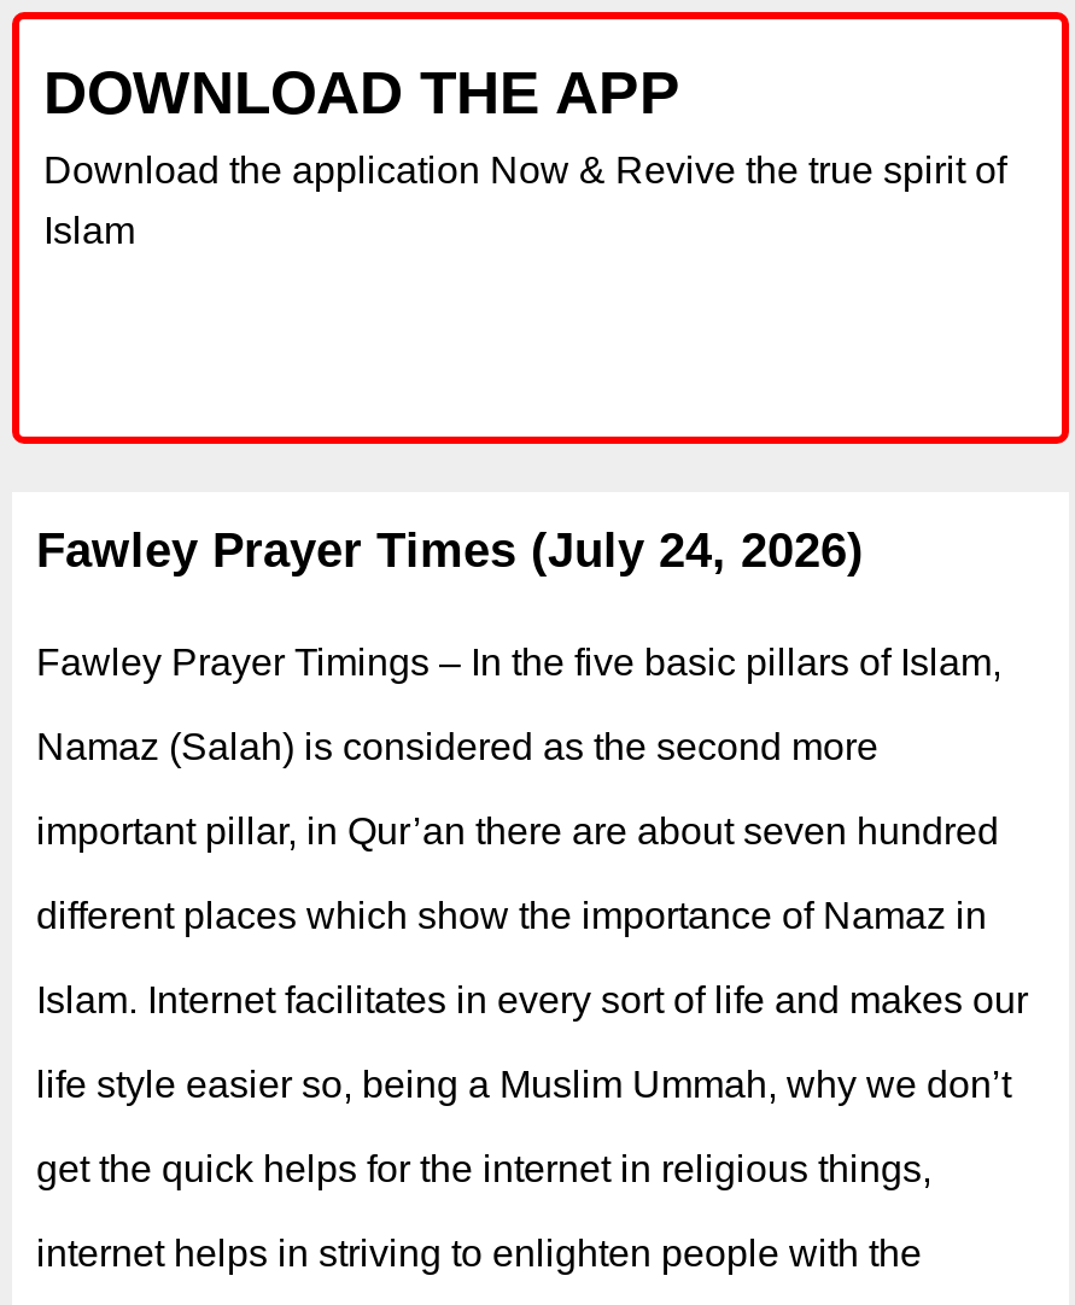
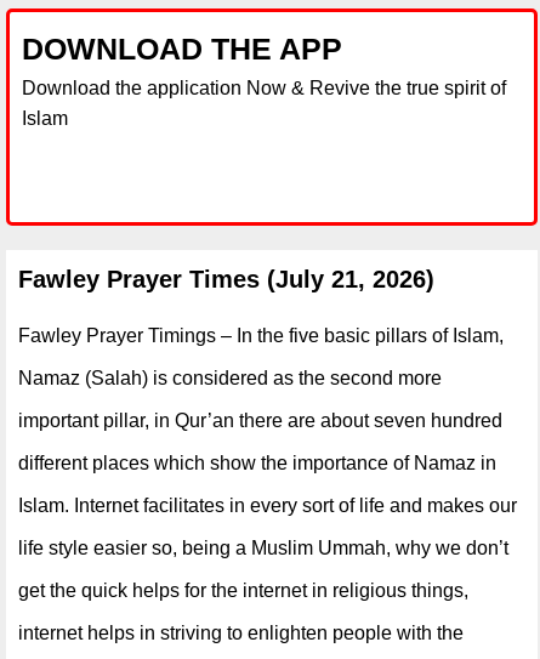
- Fawley Prayer Times (July 24, 2026)
+ Fawley Prayer Times (July 21, 2026)
